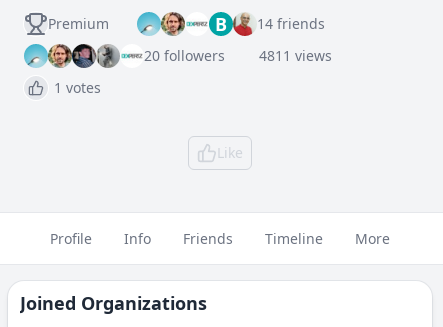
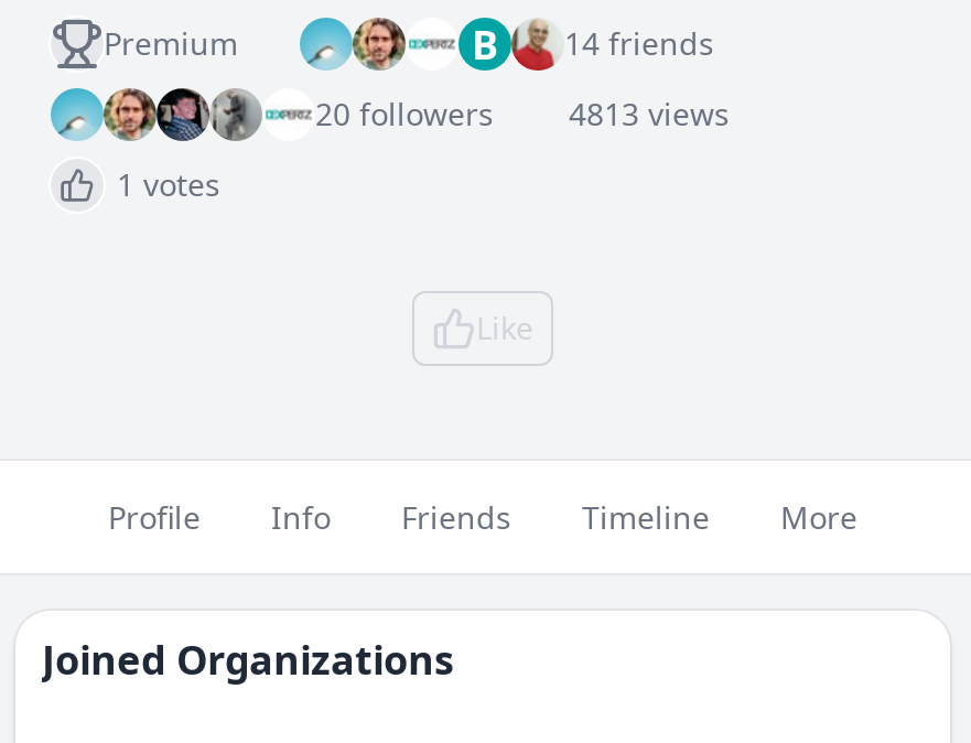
- 20 followers 4811 views
+ 20 followers 4813 views
